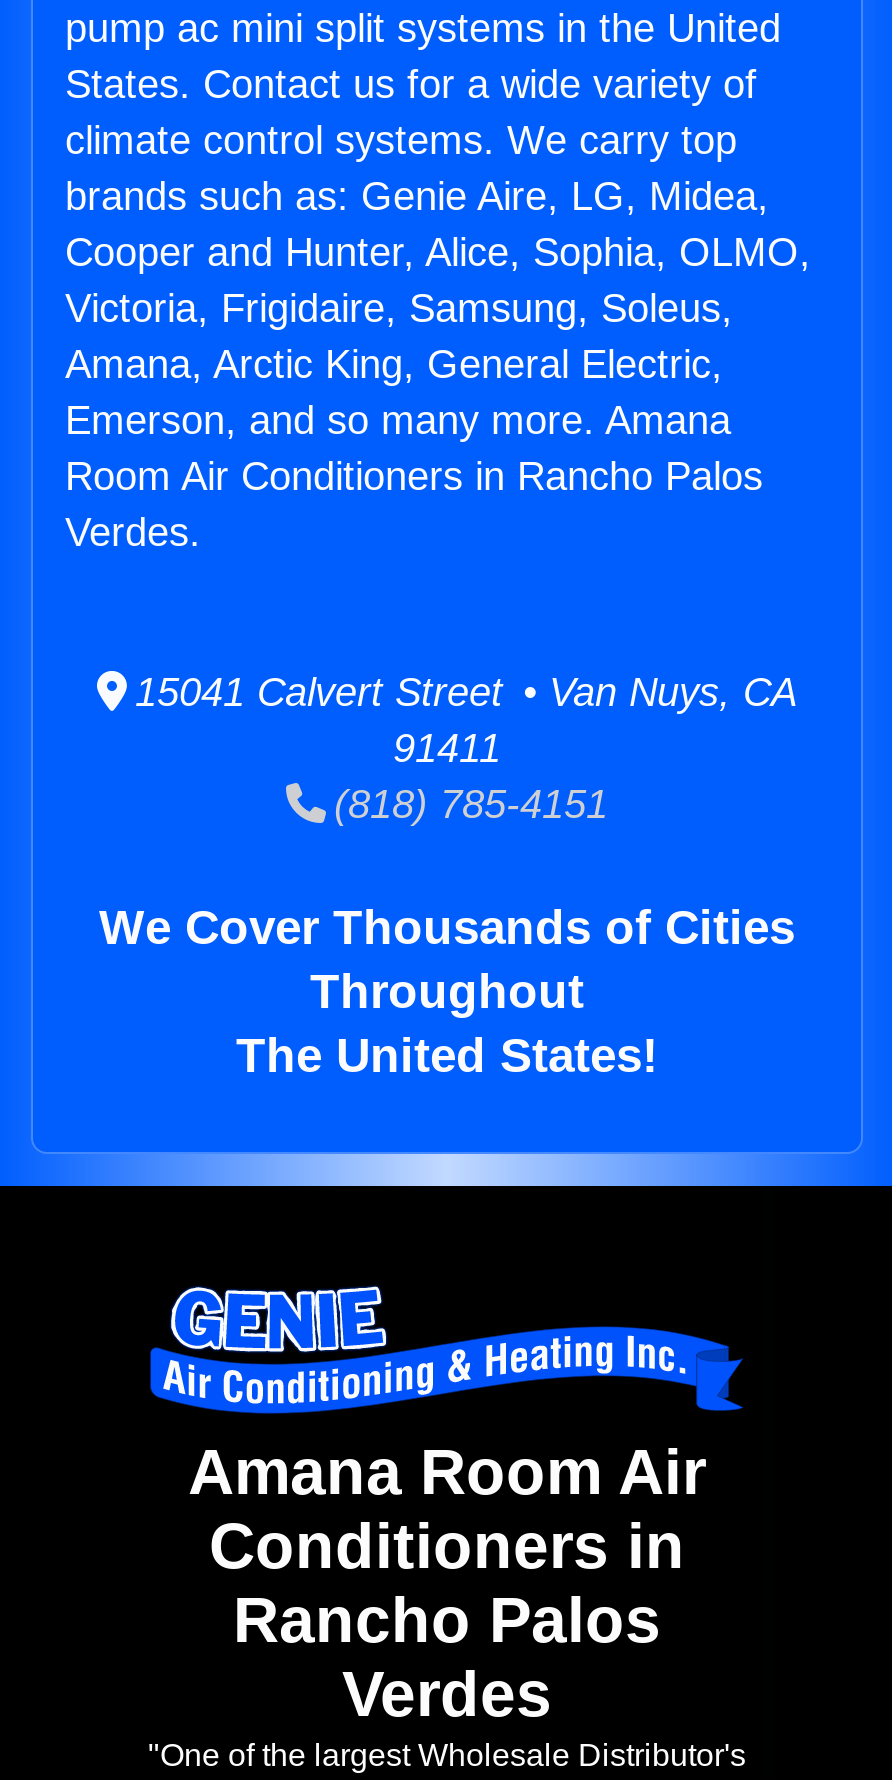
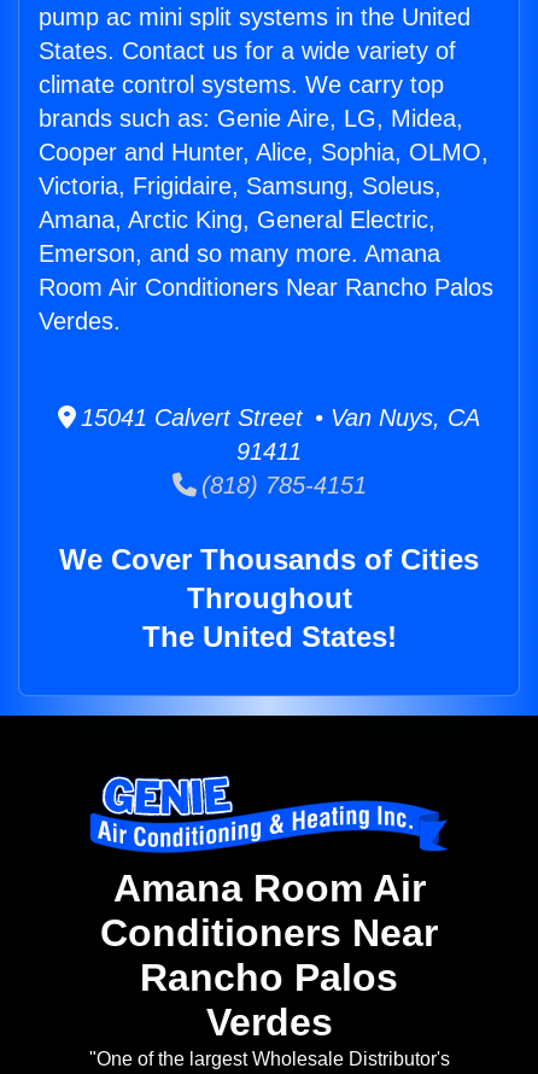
- Room Air Conditioners in Rancho Palos
+ Room Air Conditioners Near Rancho Palos

- Conditioners in
+ Conditioners Near
